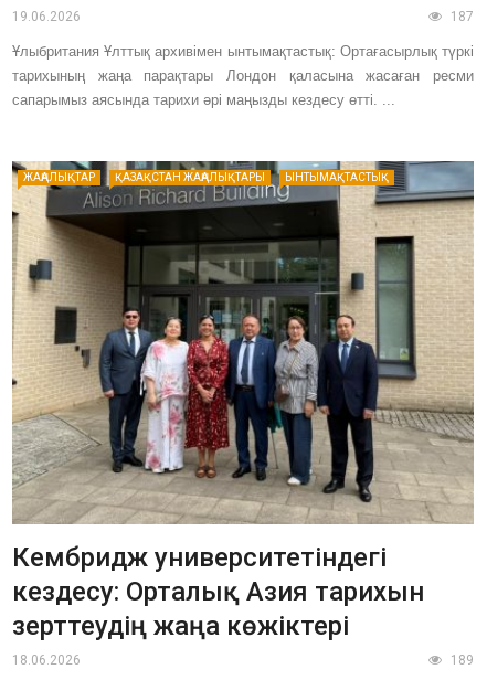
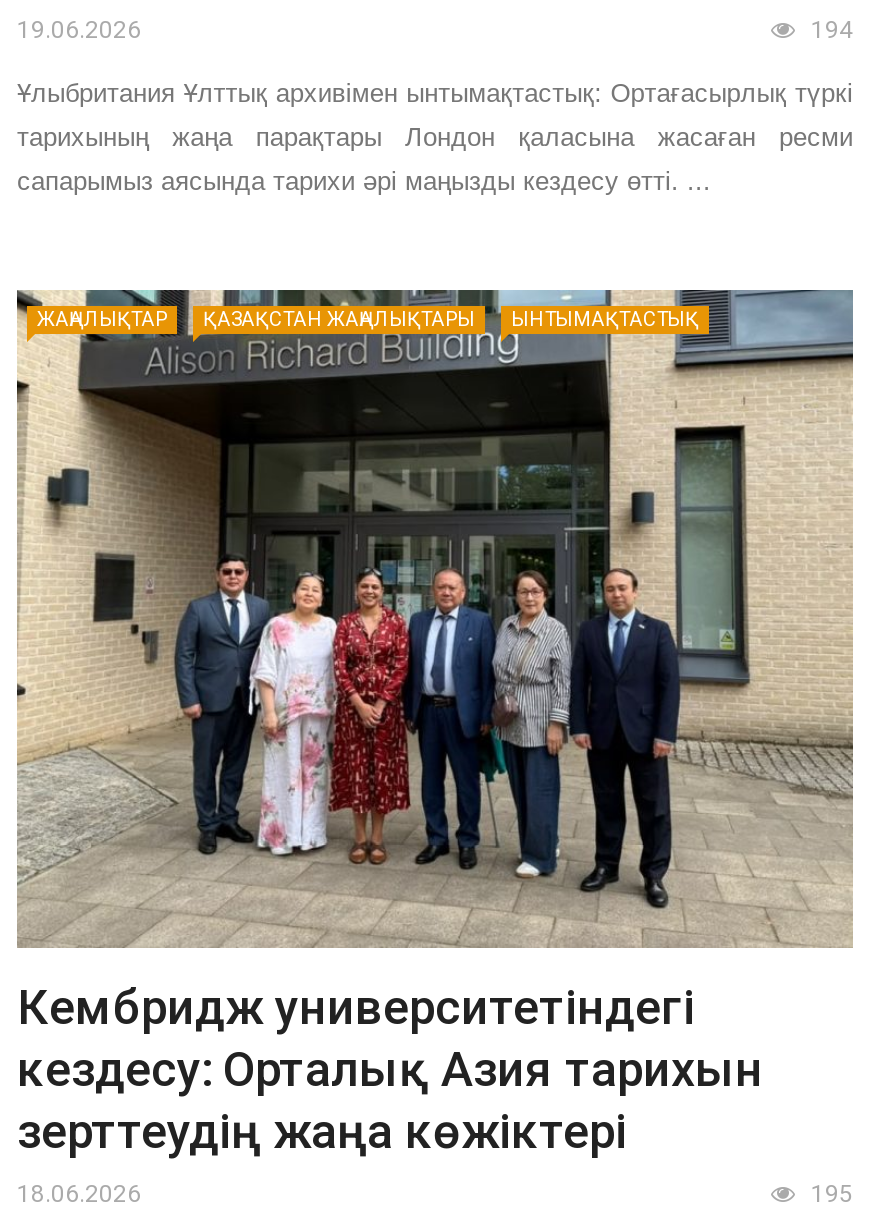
- 187
+ 194

- 189
+ 195
